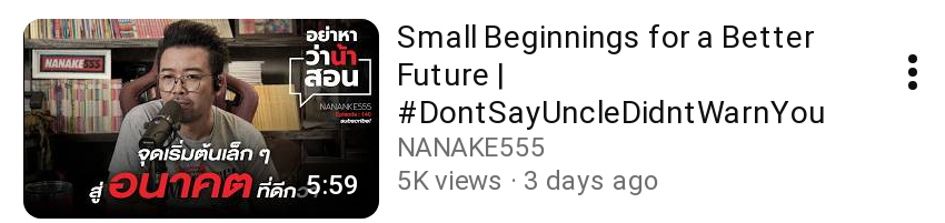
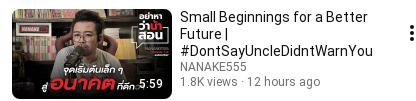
- 5K views
+ 1.8K views

- 3 days ago
+ 12 hours ago
